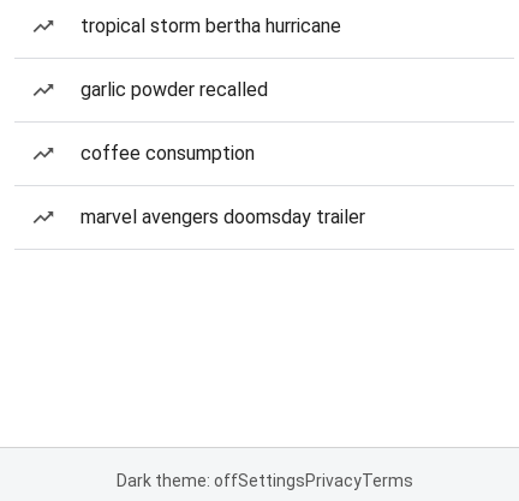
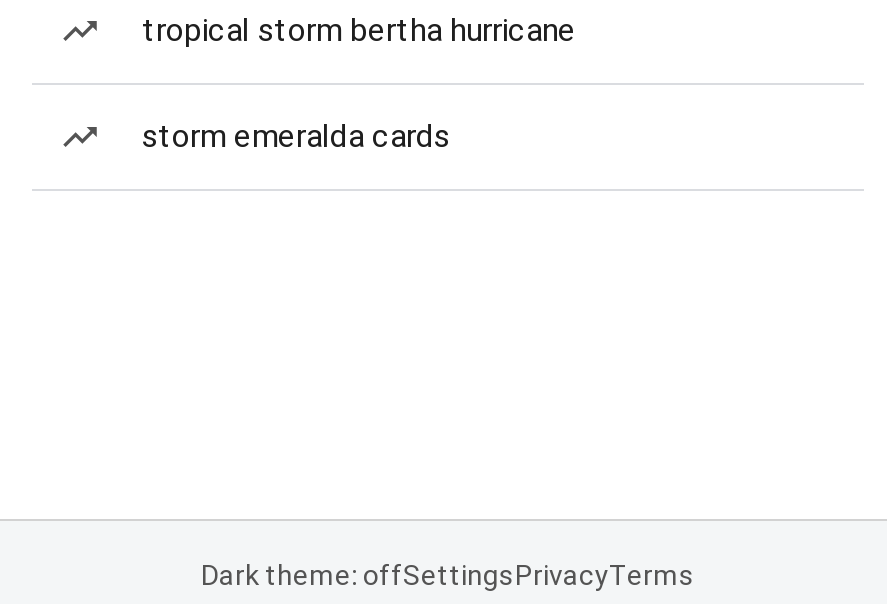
- garlic powder recalled
- coffee consumption
- marvel avengers doomsday trailer
+ storm emeralda cards
